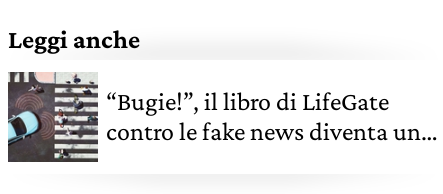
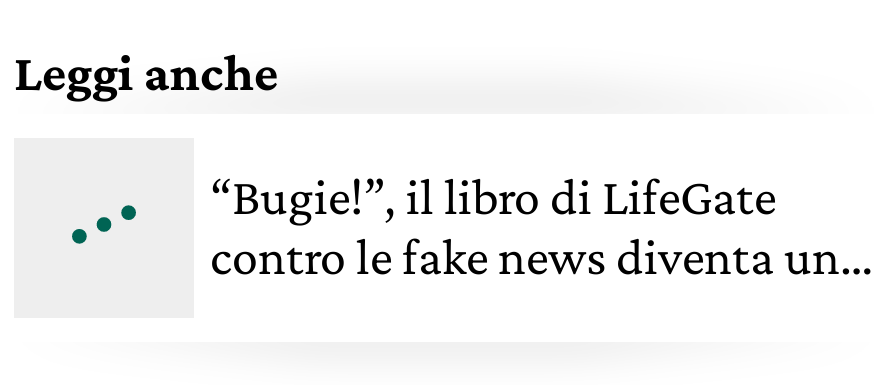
- [image]
